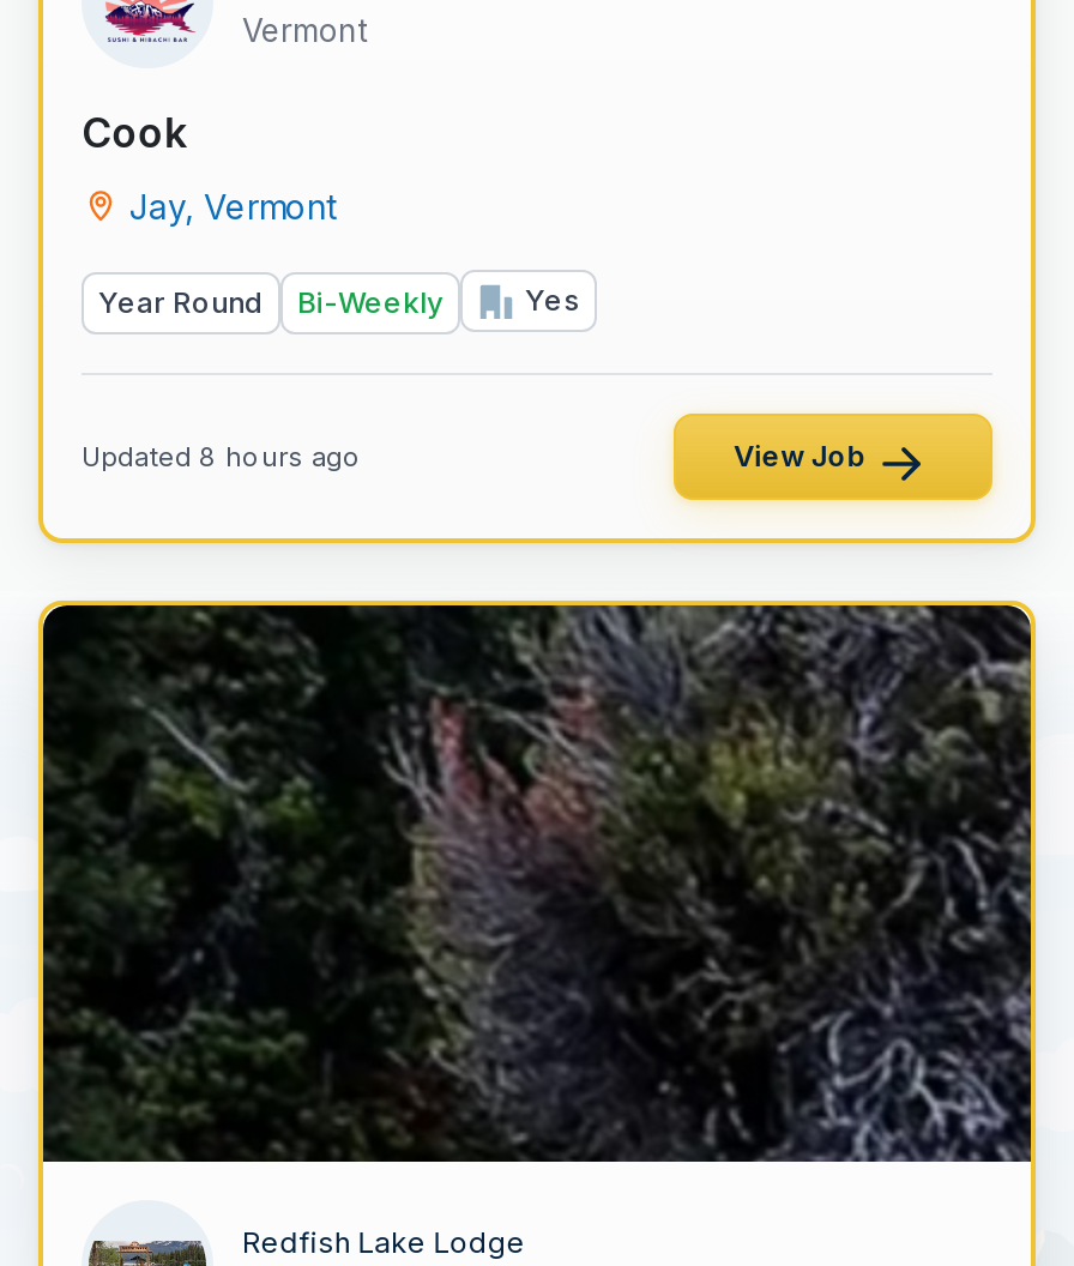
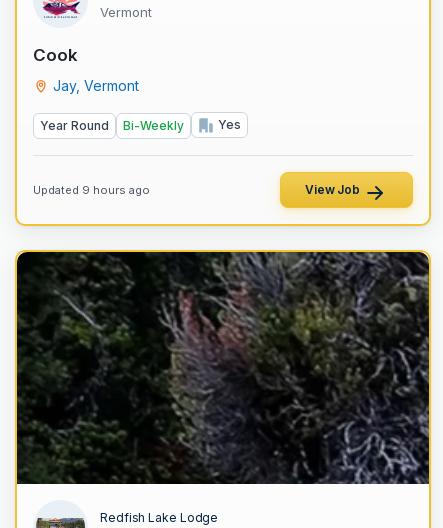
- Updated 8 hours ago
+ Updated 9 hours ago
